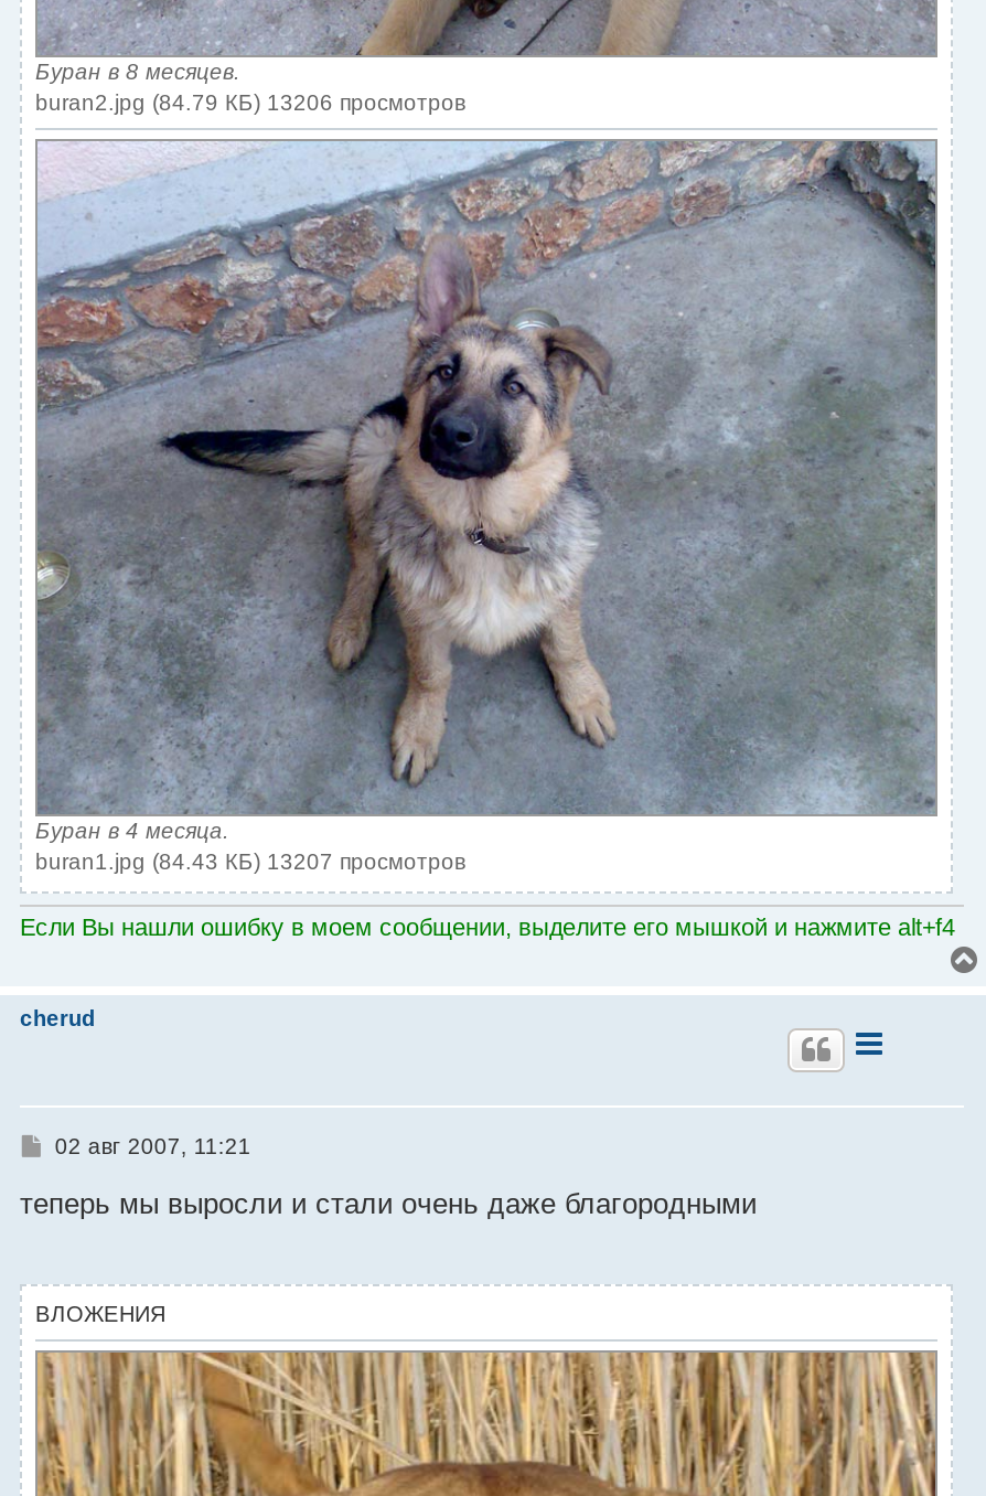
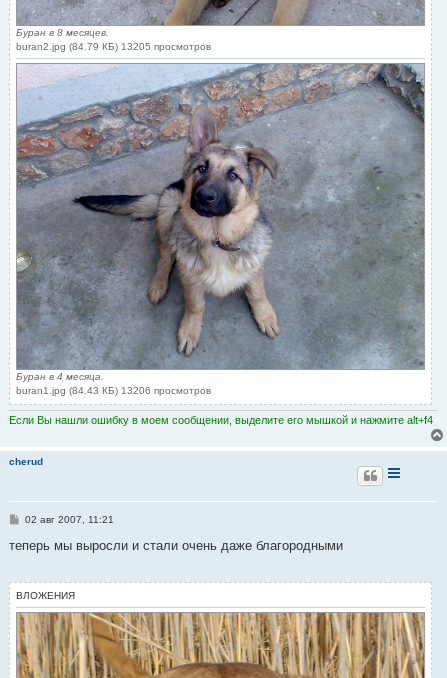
- buran2.jpg (84.79 КБ) 13206 просмотров
+ buran2.jpg (84.79 КБ) 13205 просмотров

- buran1.jpg (84.43 КБ) 13207 просмотров
+ buran1.jpg (84.43 КБ) 13206 просмотров
